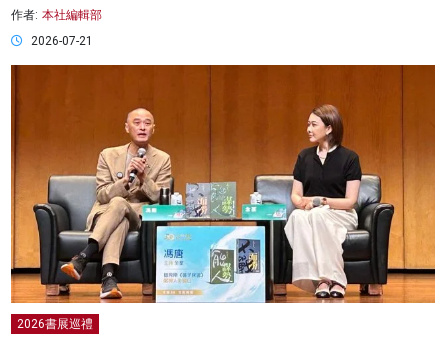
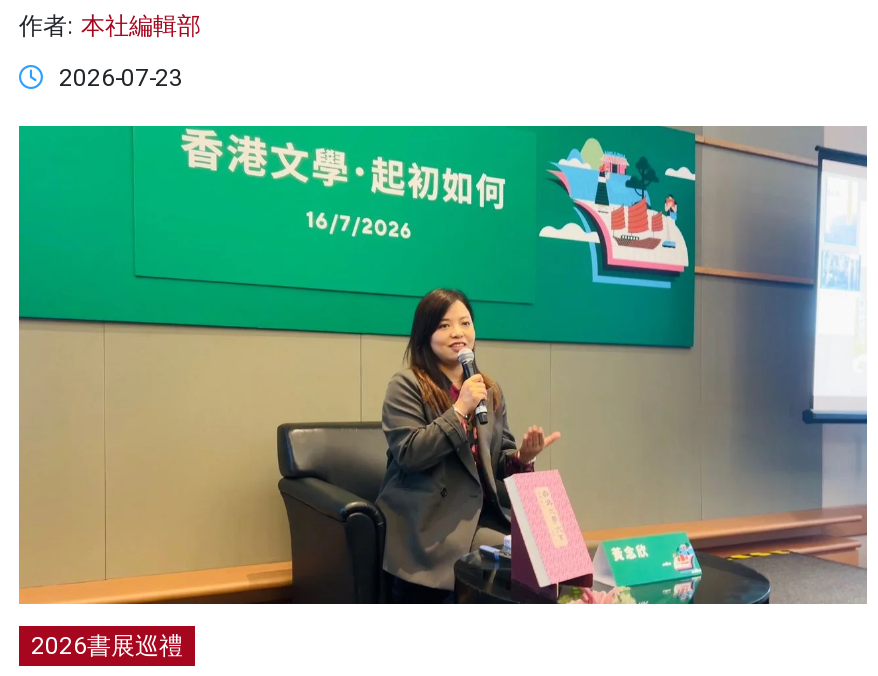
- 2026-07-21
+ 2026-07-23

- [image]
+ [image]
